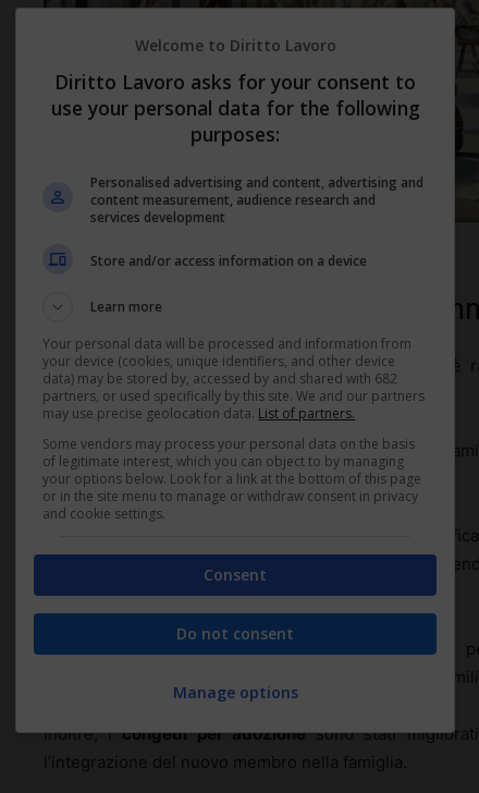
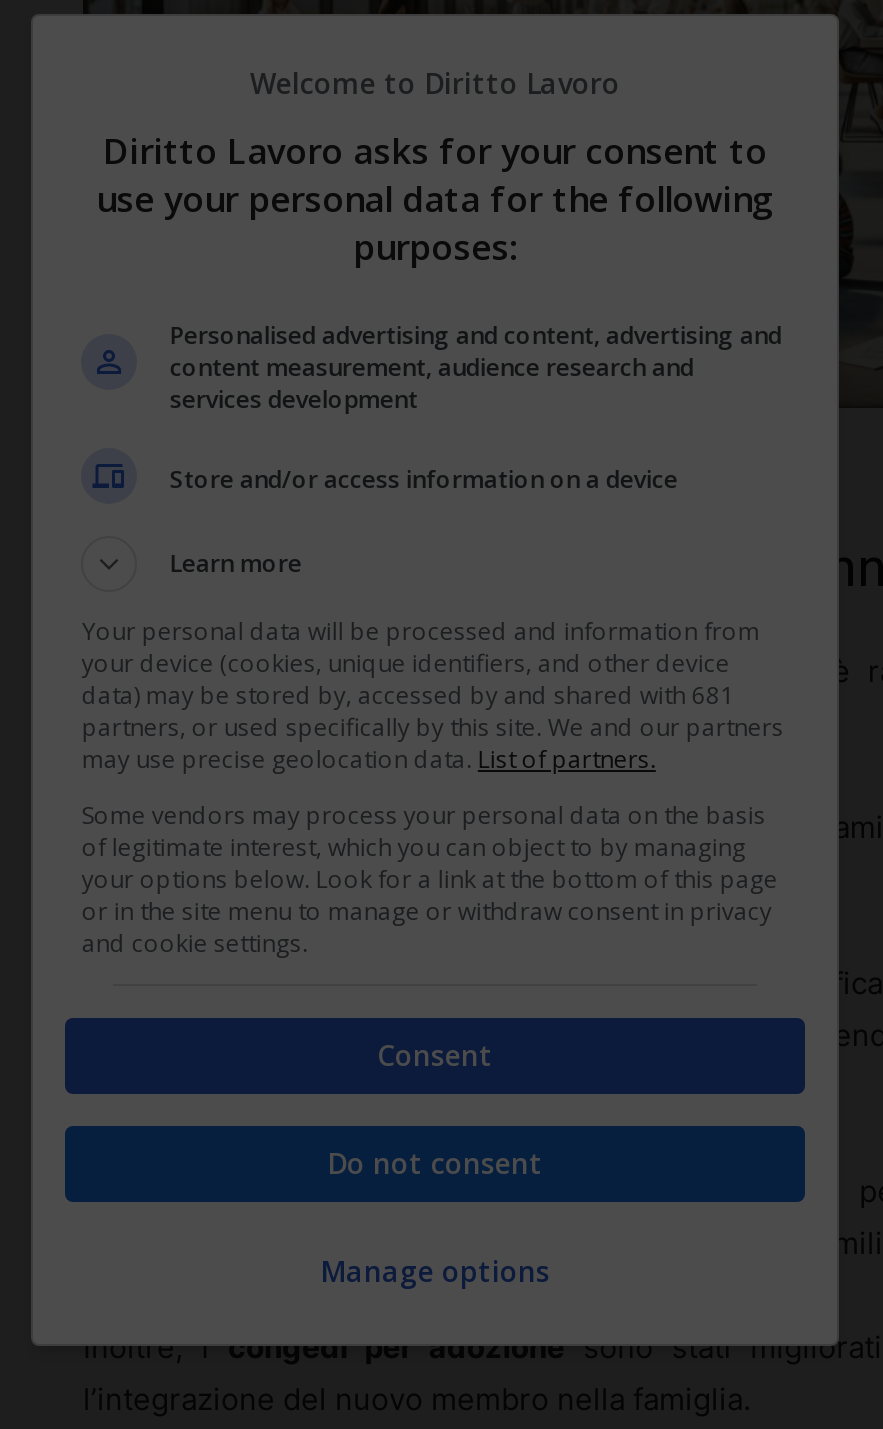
- data) may be stored by, accessed by and shared with 682
+ data) may be stored by, accessed by and shared with 681
